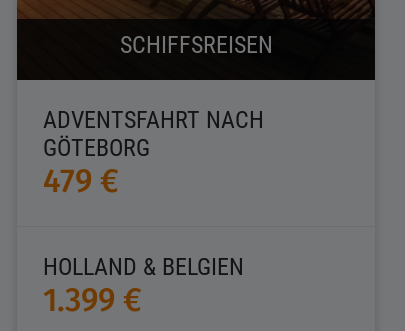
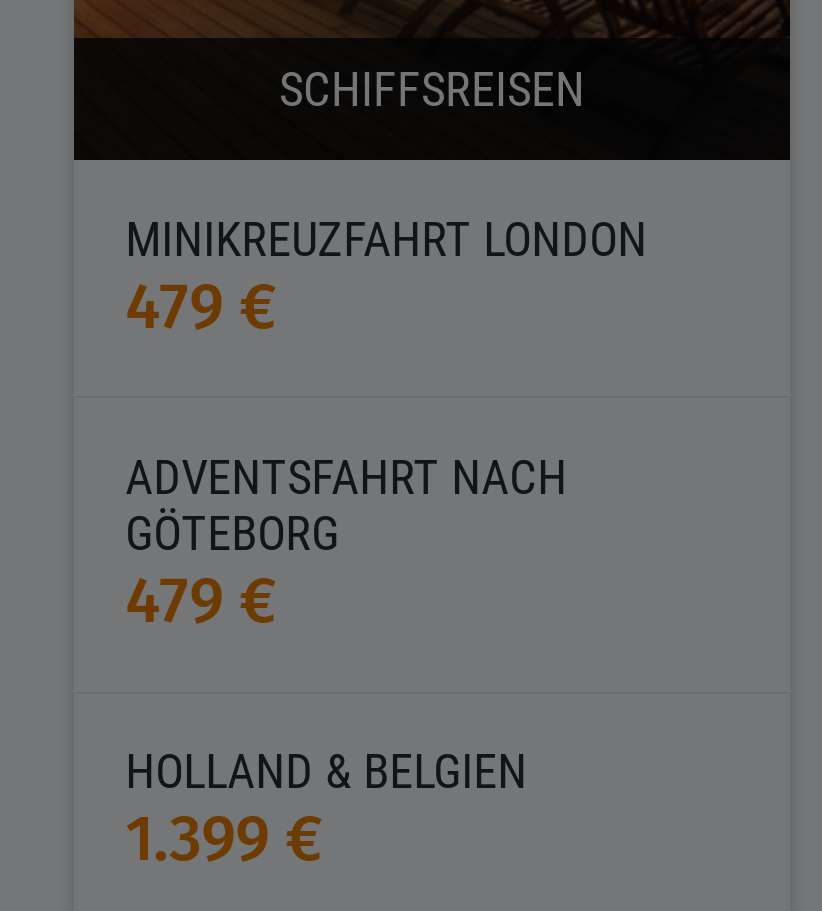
+ MINIKREUZFAHRT LONDON
+ 479 €
